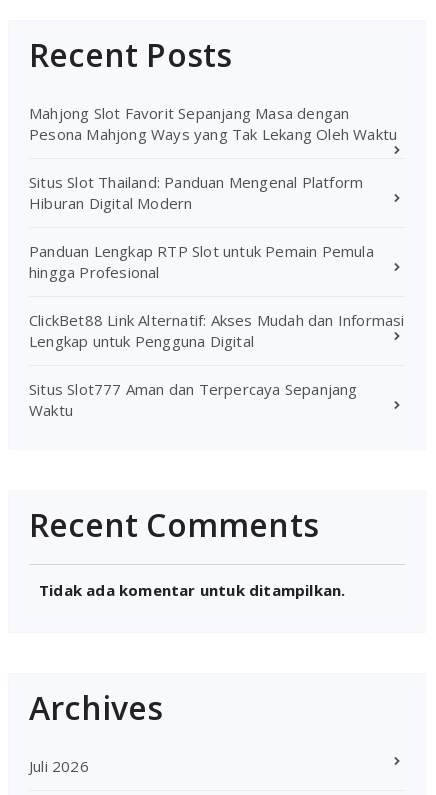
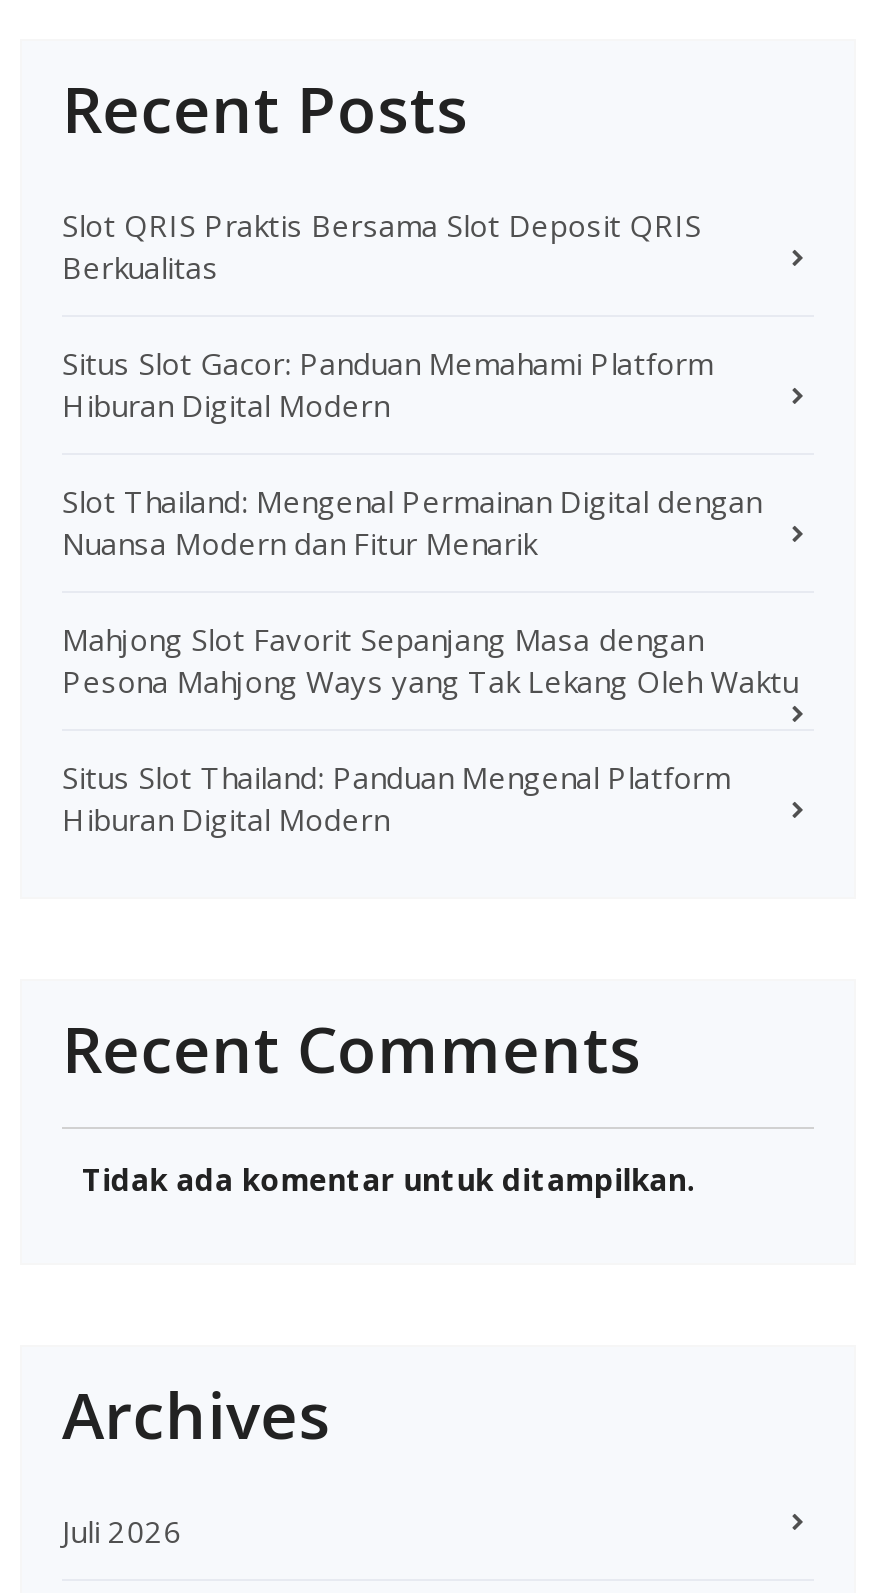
+ Slot QRIS Praktis Bersama Slot Deposit QRIS
+ Berkualitas
+ Situs Slot Gacor: Panduan Memahami Platform
+ Hiburan Digital Modern
+ Slot Thailand: Mengenal Permainan Digital dengan
+ Nuansa Modern dan Fitur Menarik

moved down: Mahjong Slot Favorit Sepanjang Masa dengan | Pesona Mahjong Ways yang Tak Lekang Oleh Waktu | Situs Slot Thailand: Panduan Mengenal Platform | Hiburan Digital Modern

- Panduan Lengkap RTP Slot untuk Pemain Pemula
- hingga Profesional
- ClickBet88 Link Alternatif: Akses Mudah dan Informasi
- Lengkap untuk Pengguna Digital
- Situs Slot777 Aman dan Terpercaya Sepanjang
- Waktu
